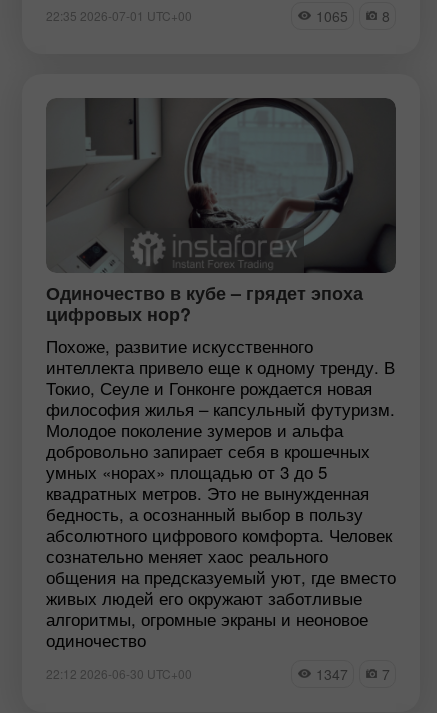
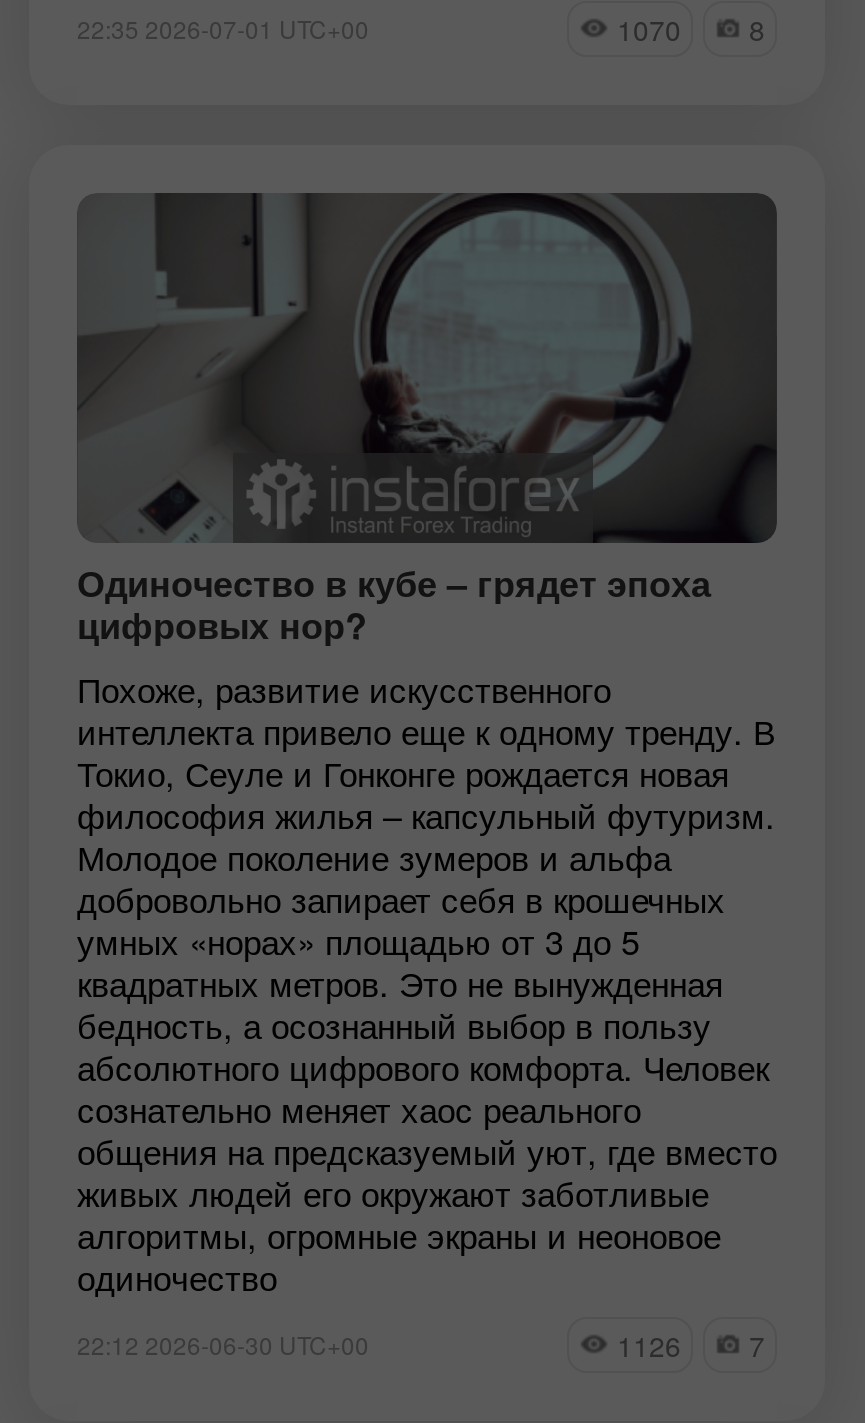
- 1065 8
+ 1070 8

- 1347 7
+ 1126 7
